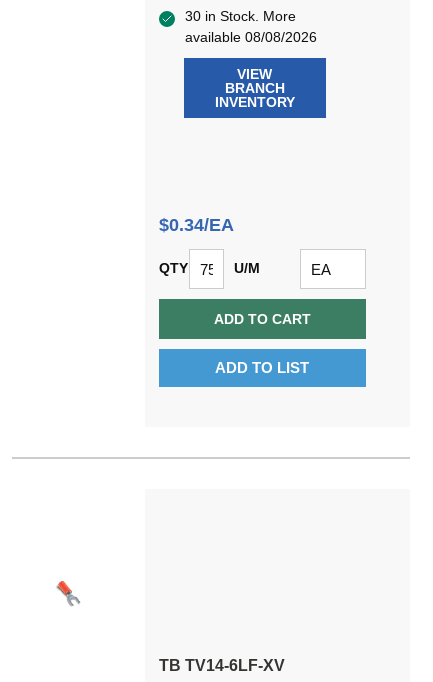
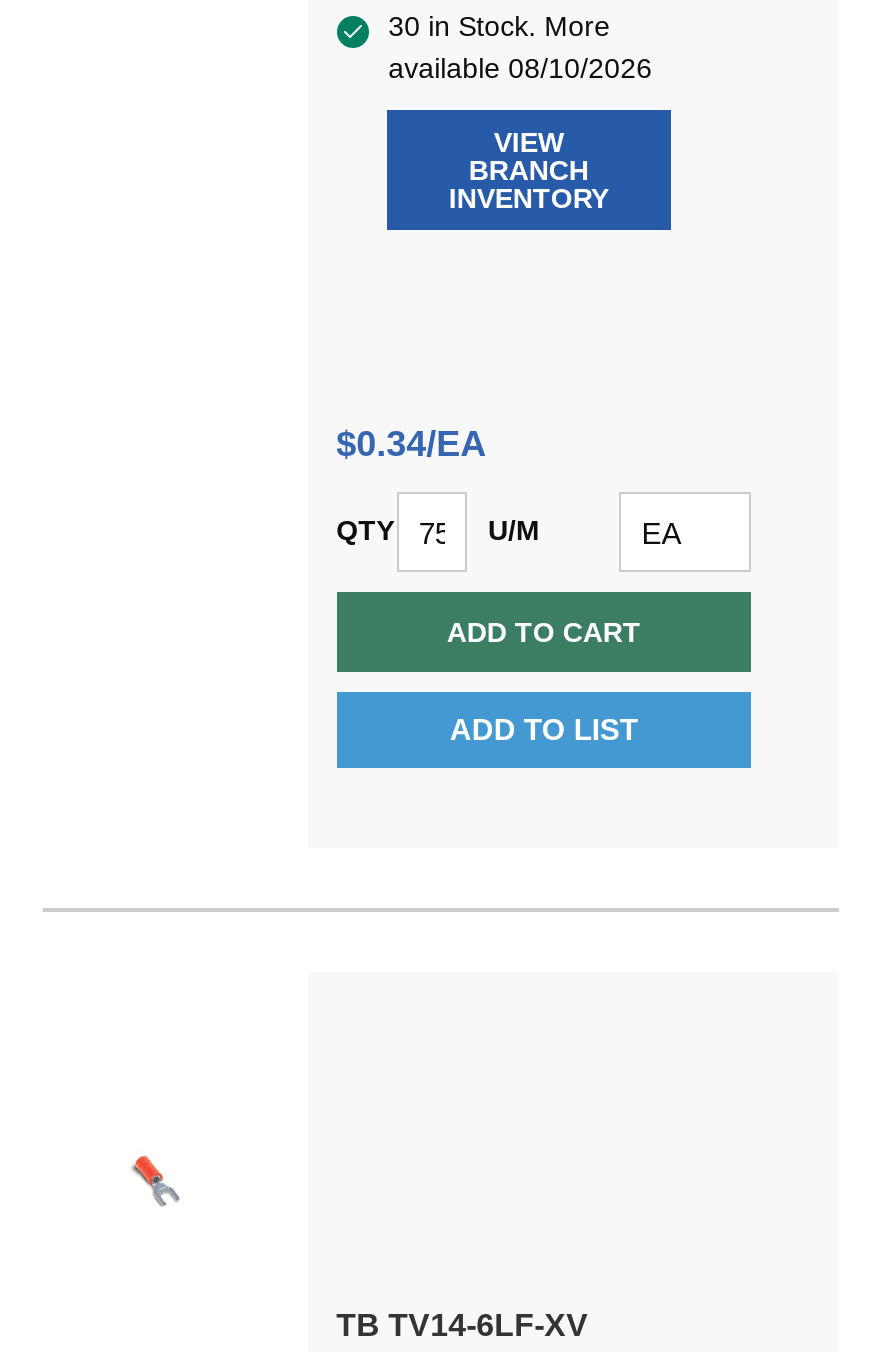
- available 08/08/2026
+ available 08/10/2026
